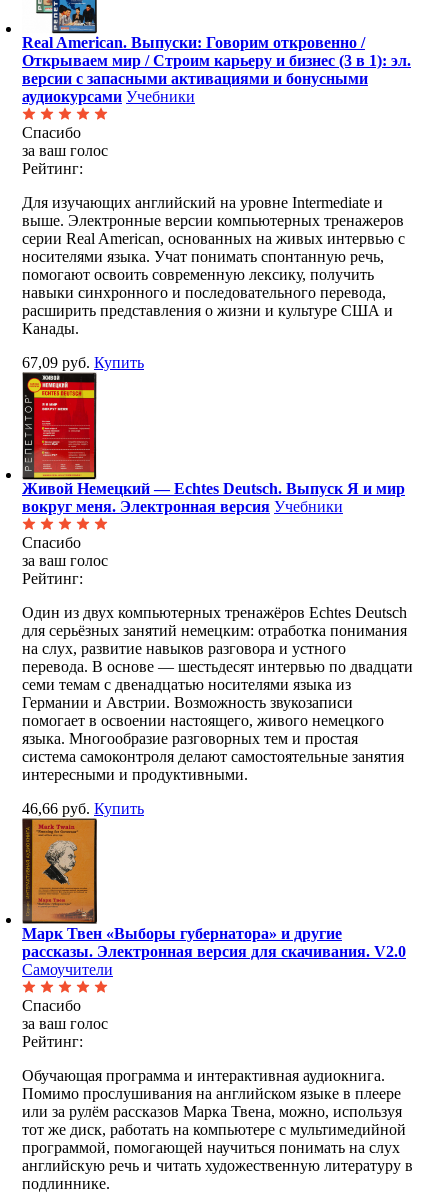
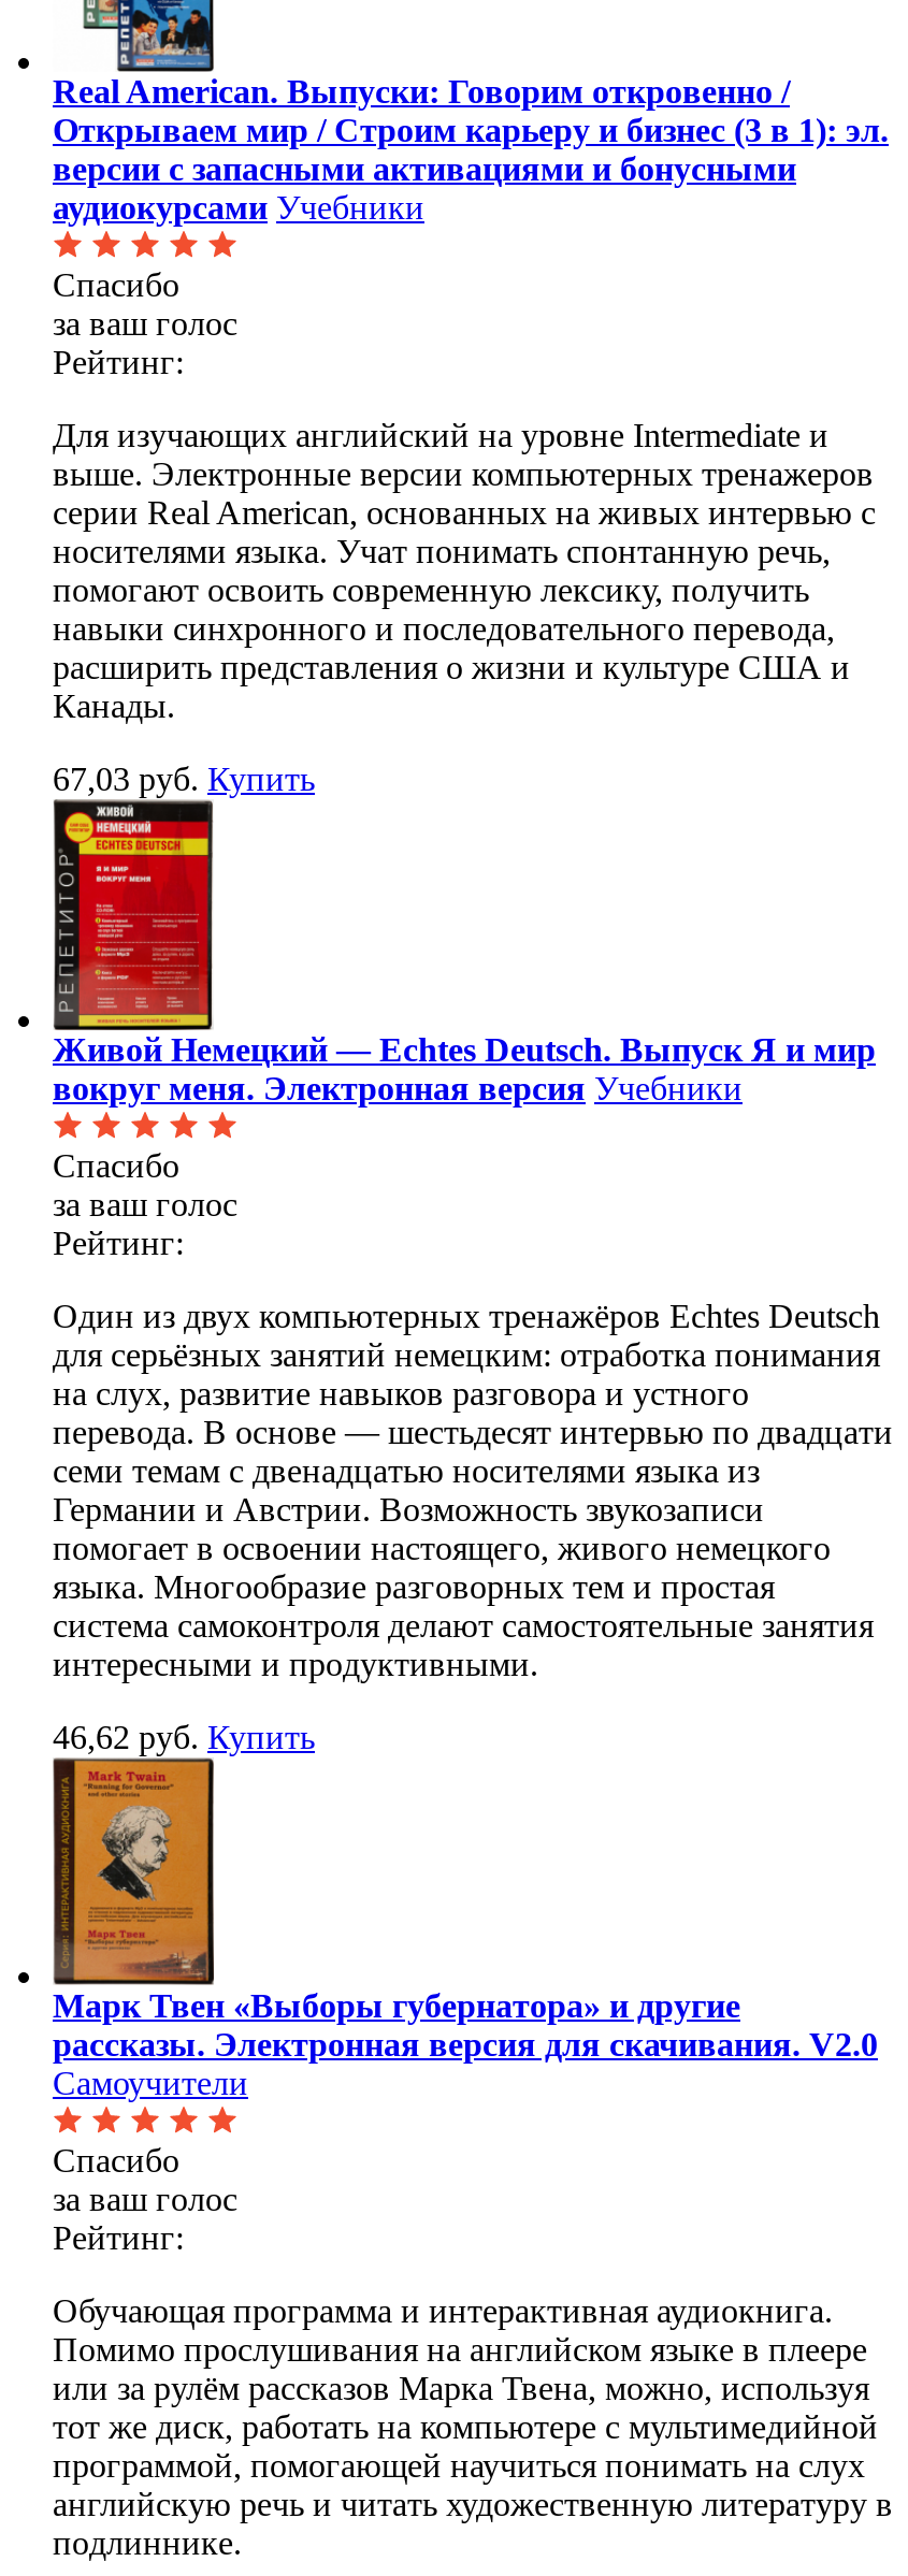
- 67,09 руб. Купить
+ 67,03 руб. Купить

- 46,66 руб. Купить
+ 46,62 руб. Купить
